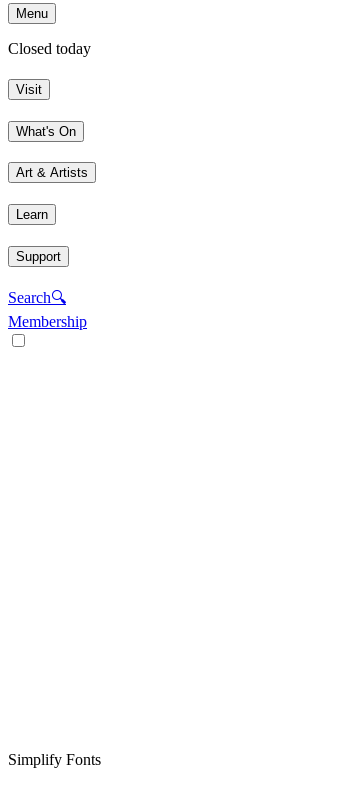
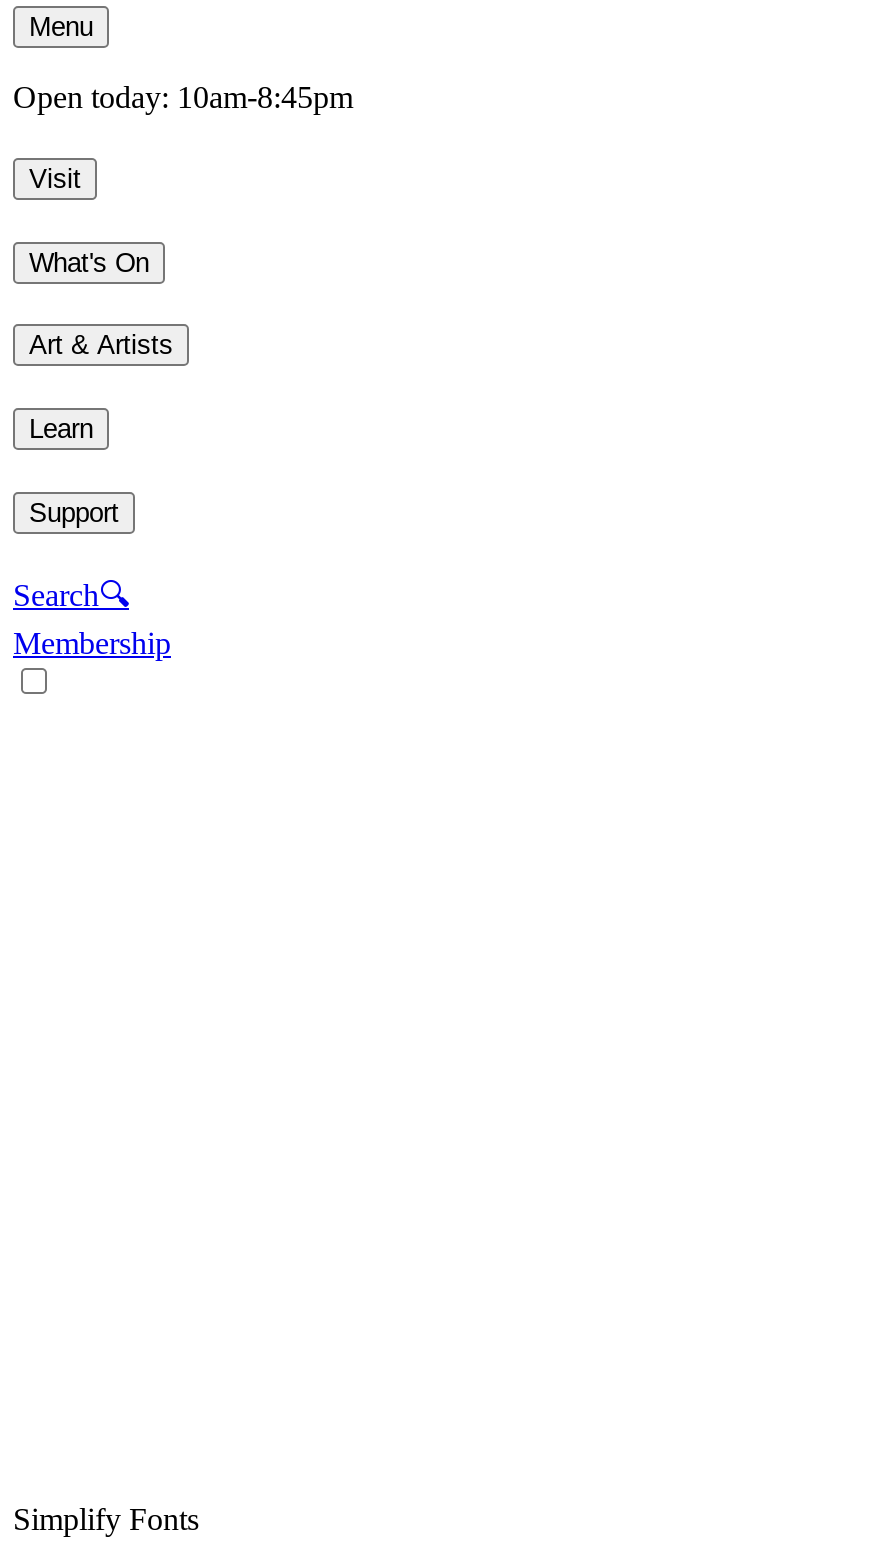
- Closed today
+ Open today: 10am-8:45pm
